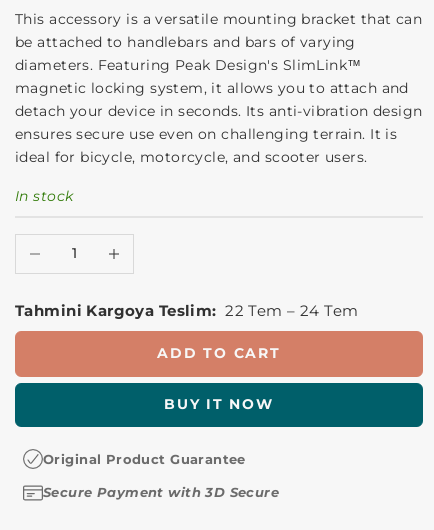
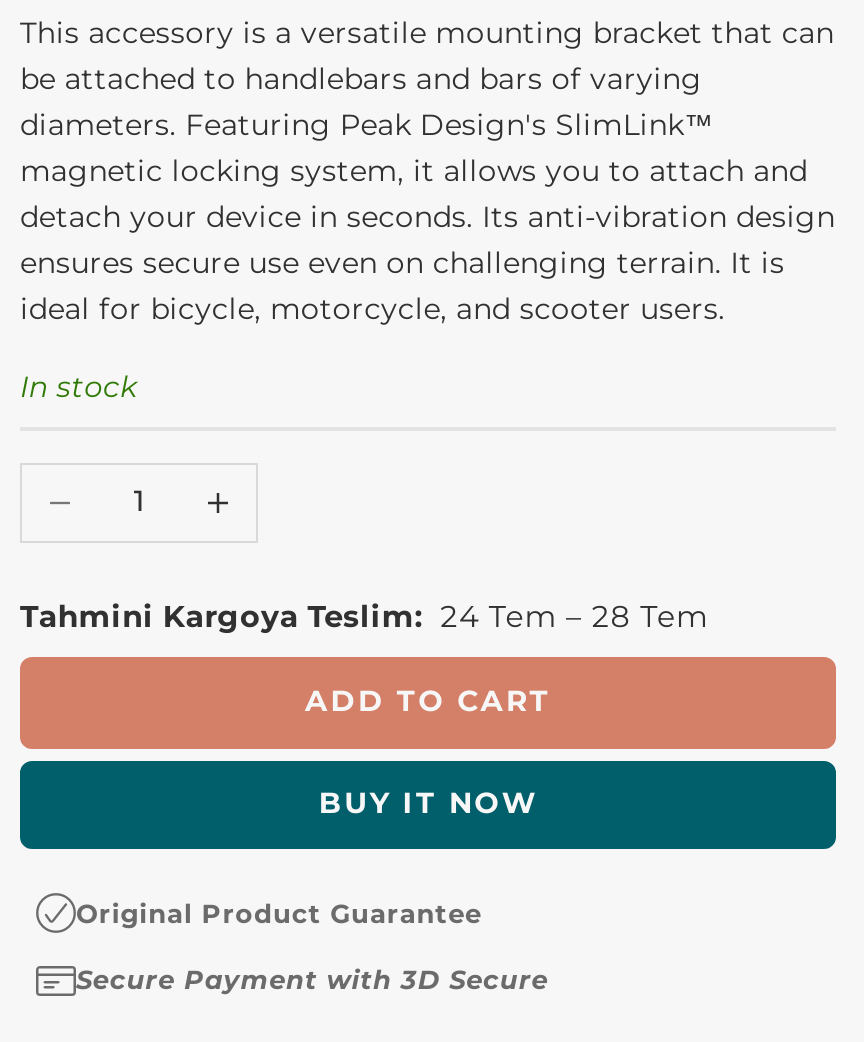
- Tahmini Kargoya Teslim: 22 Tem – 24 Tem
+ Tahmini Kargoya Teslim: 24 Tem – 28 Tem
